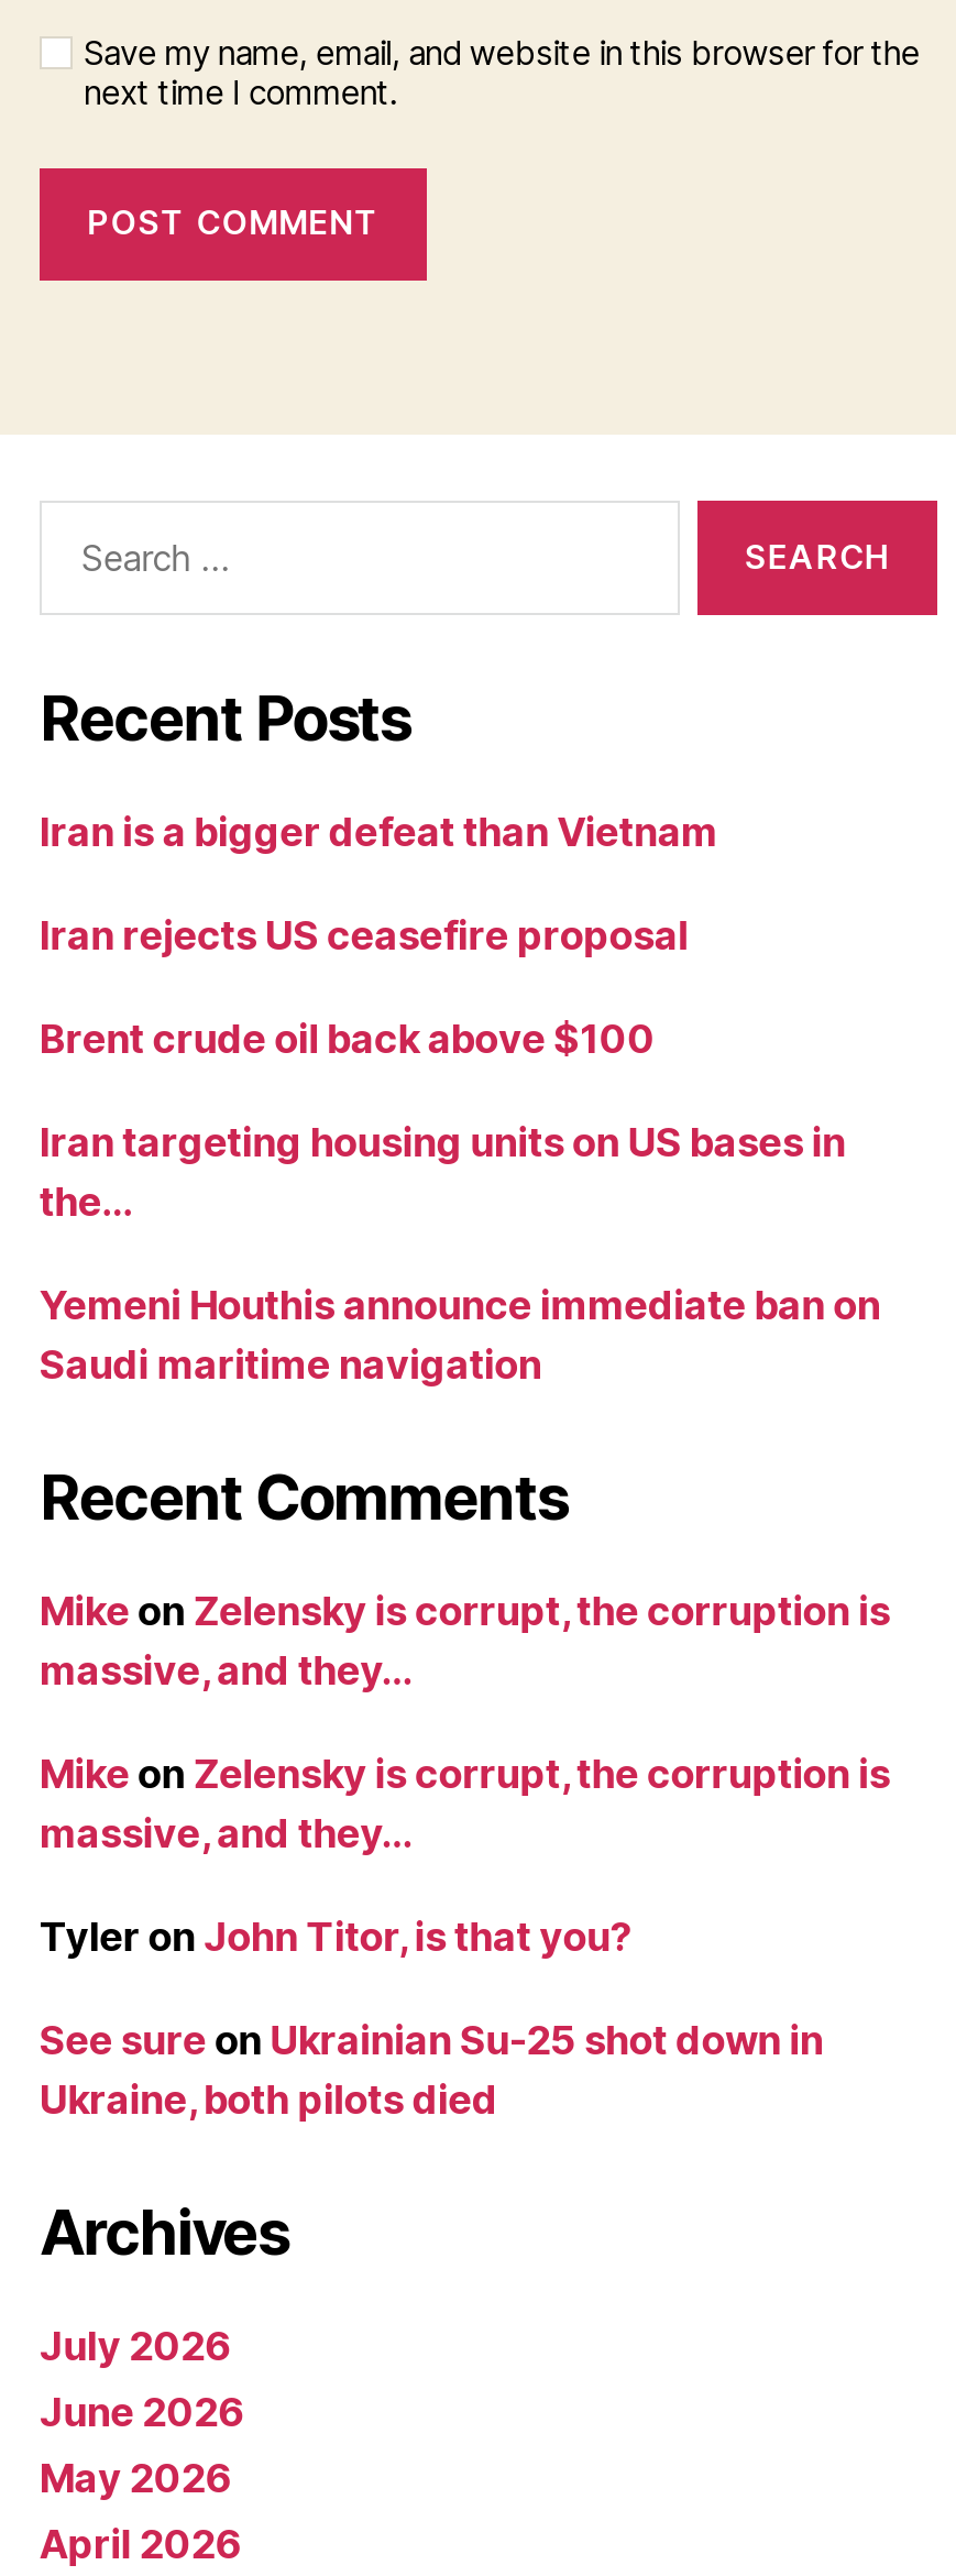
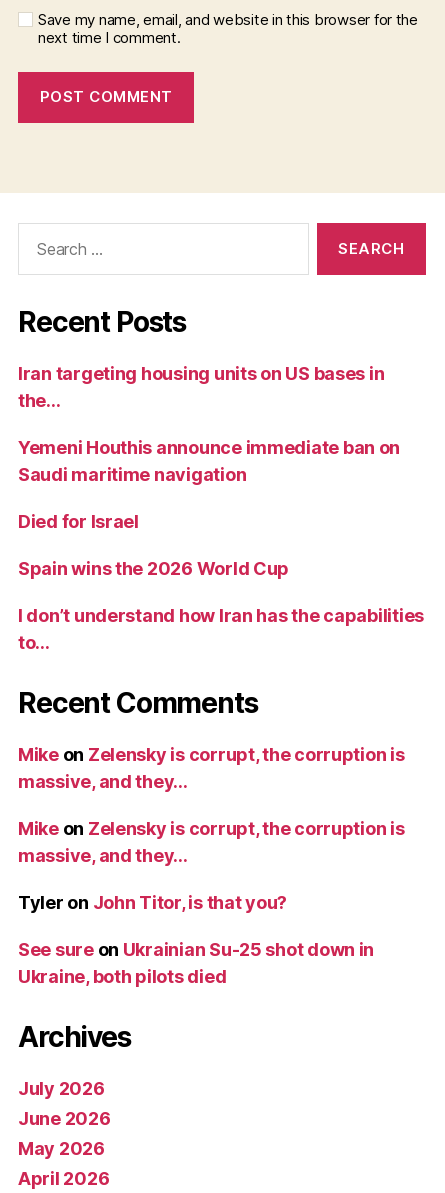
- Iran is a bigger defeat than Vietnam
- Iran rejects US ceasefire proposal
- Brent crude oil back above $100

moved up: Iran targeting housing units on US bases in | the… | Yemeni Houthis announce immediate ban on | Saudi maritime navigation

+ Died for Israel
+ Spain wins the 2026 World Cup
+ I don’t understand how Iran has the capabilities
+ to…
